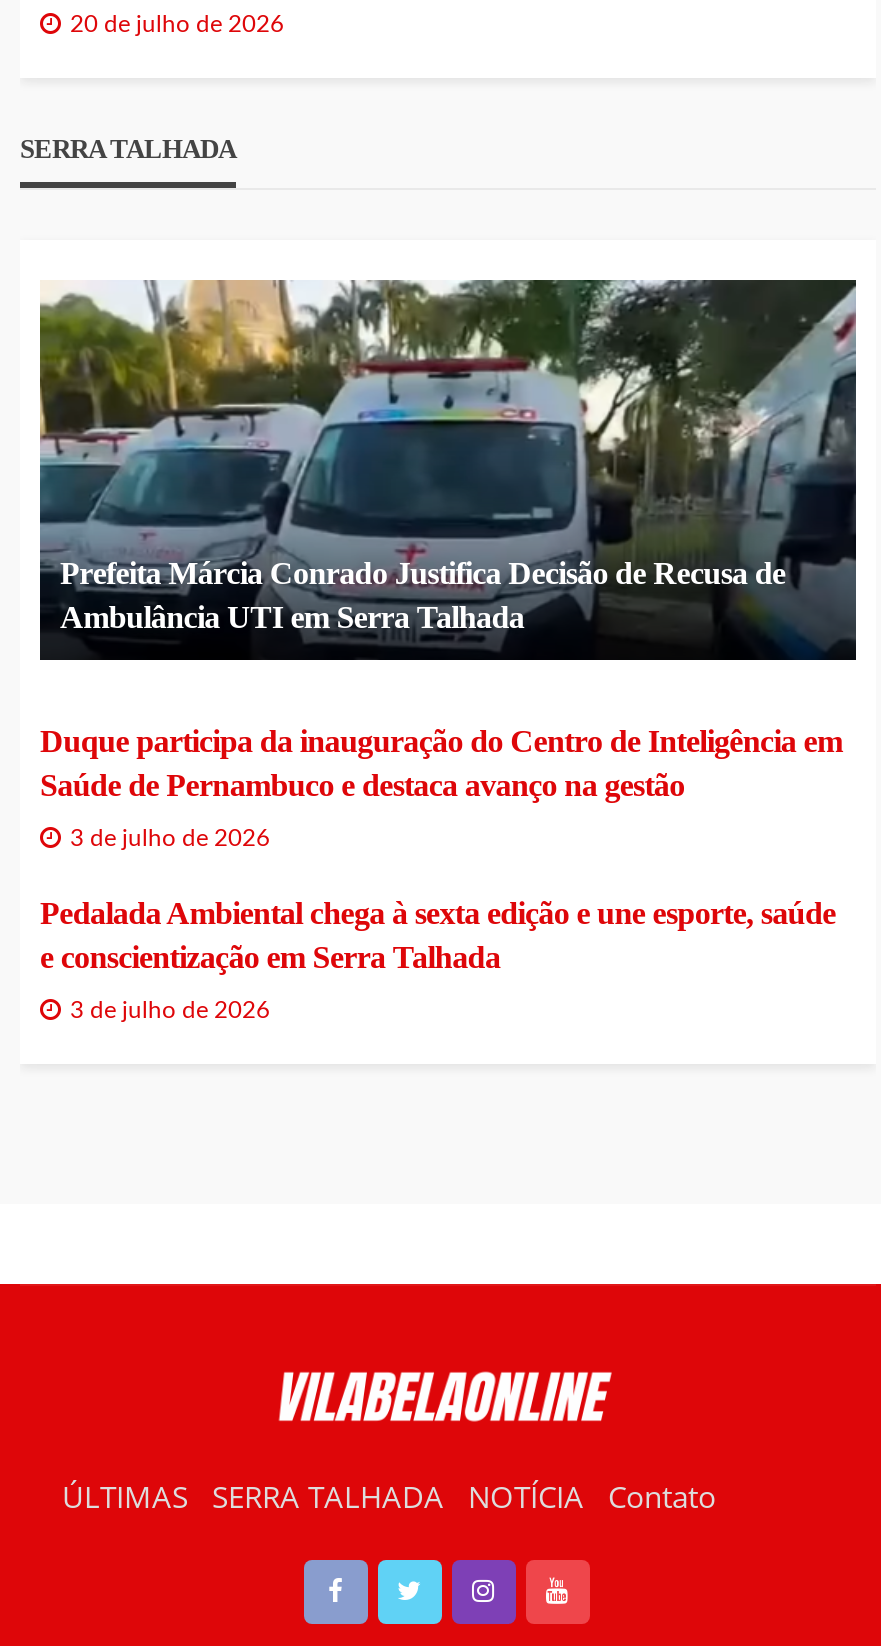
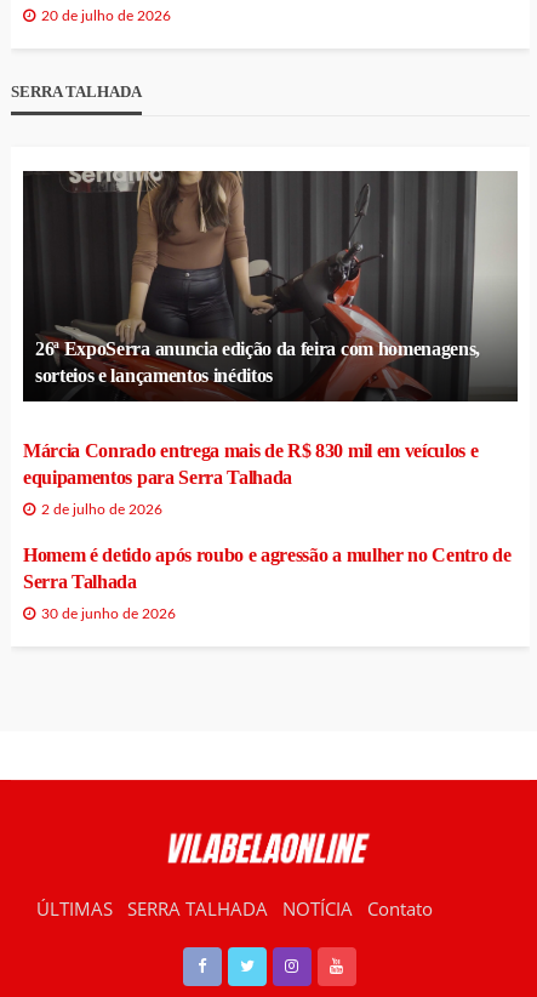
- [image]
- Prefeita Márcia Conrado Justifica Decisão de Recusa de
- Ambulância UTI em Serra Talhada
+ [image]
+ 26ª ExpoSerra anuncia edição da feira com homenagens,
+ sorteios e lançamentos inéditos

- Duque participa da inauguração do Centro de Inteligência em
- Saúde de Pernambuco e destaca avanço na gestão
+ Márcia Conrado entrega mais de R$ 830 mil em veículos e
+ equipamentos para Serra Talhada

- 3 de julho de 2026
+ 2 de julho de 2026

- Pedalada Ambiental chega à sexta edição e une esporte, saúde
- e conscientização em Serra Talhada
+ Homem é detido após roubo e agressão a mulher no Centro de
+ Serra Talhada

- 3 de julho de 2026
+ 30 de junho de 2026
